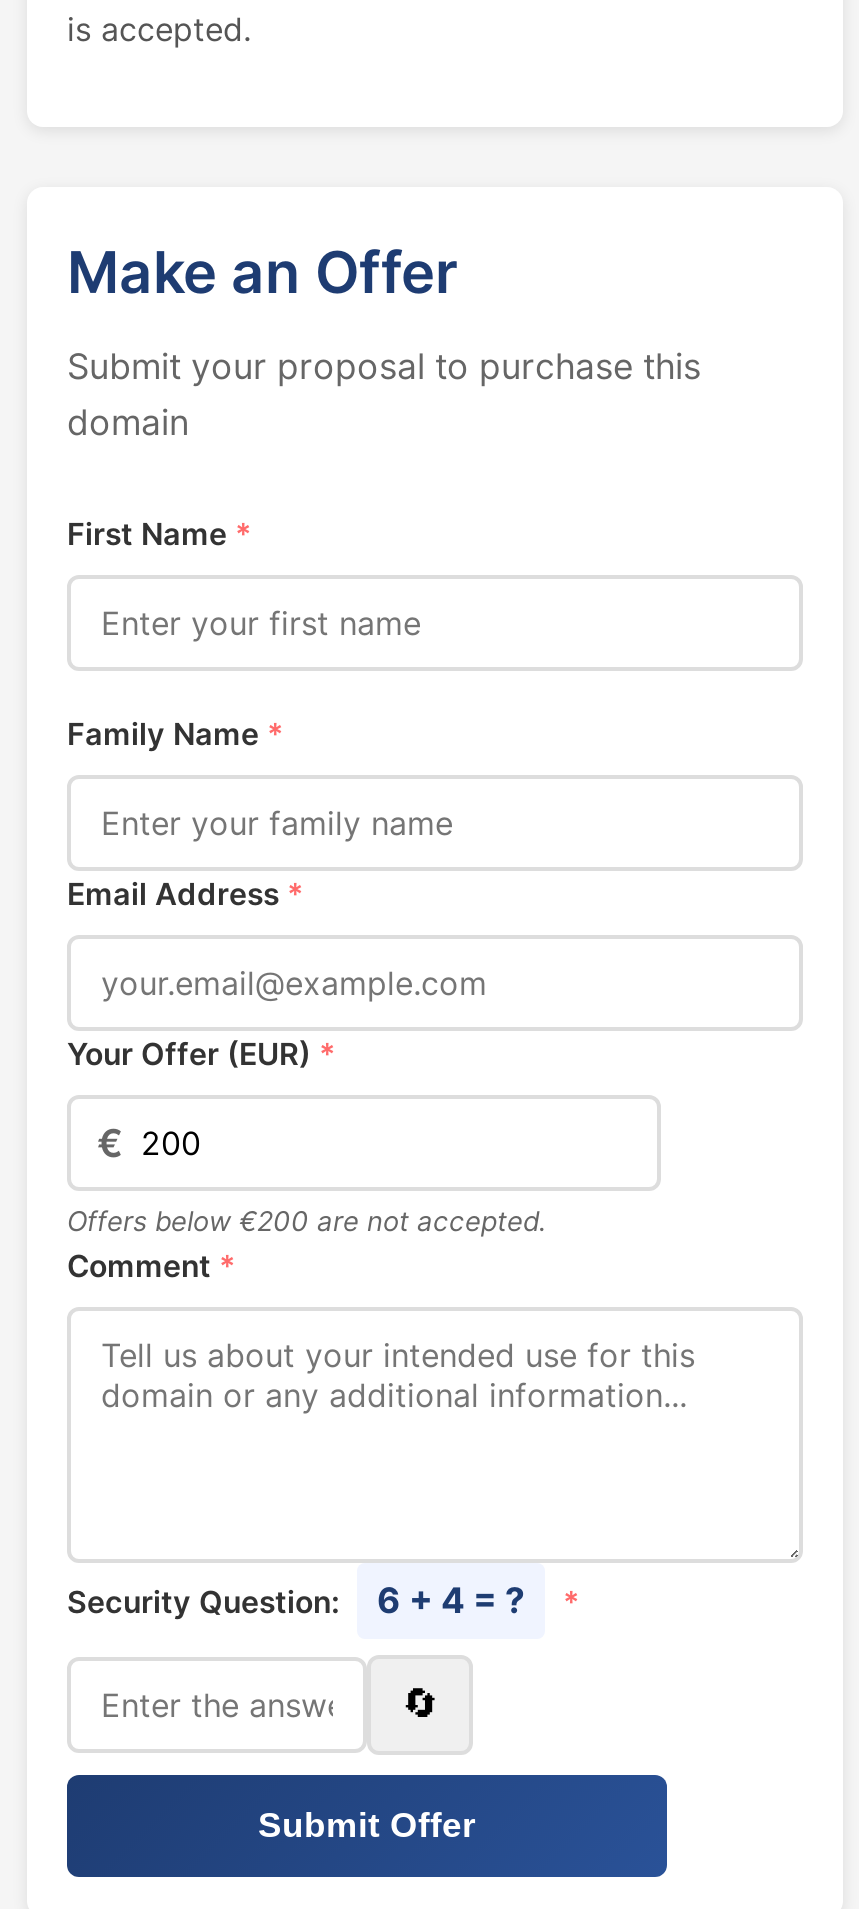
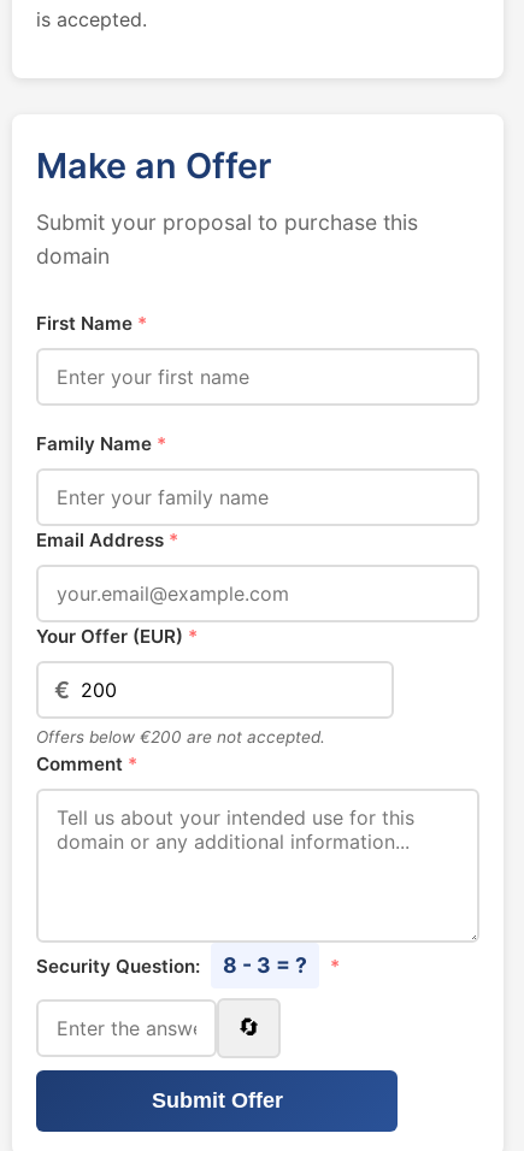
- 6 + 4 = ?
+ 8 - 3 = ?
